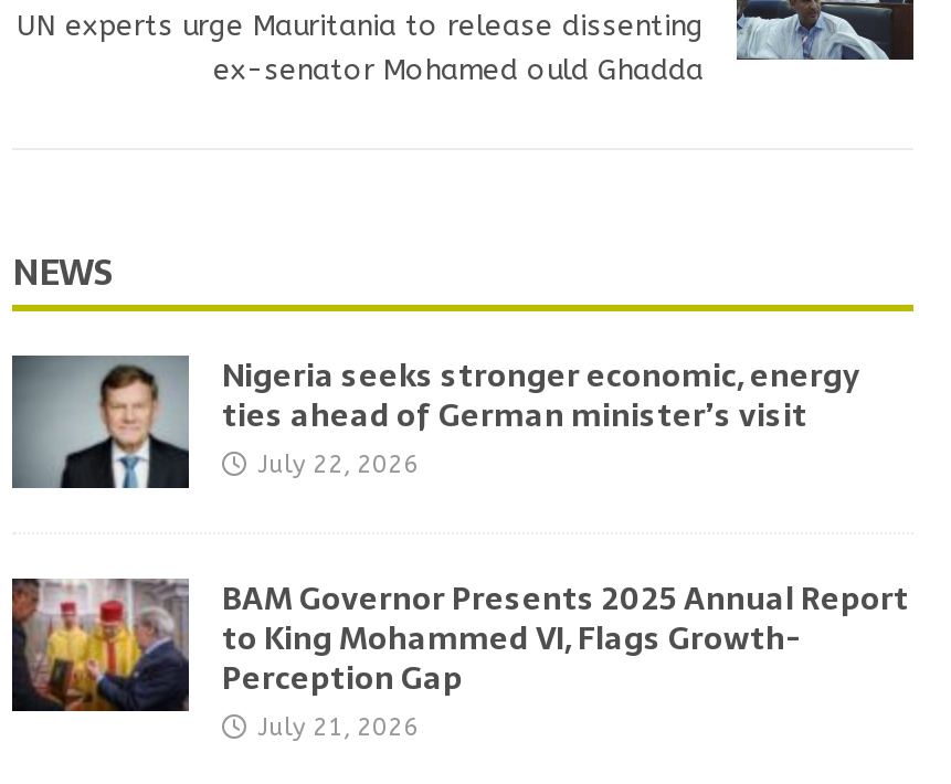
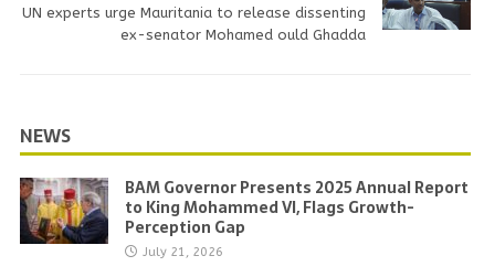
- [image]
- Nigeria seeks stronger economic, energy
- ties ahead of German minister’s visit
- July 22, 2026
